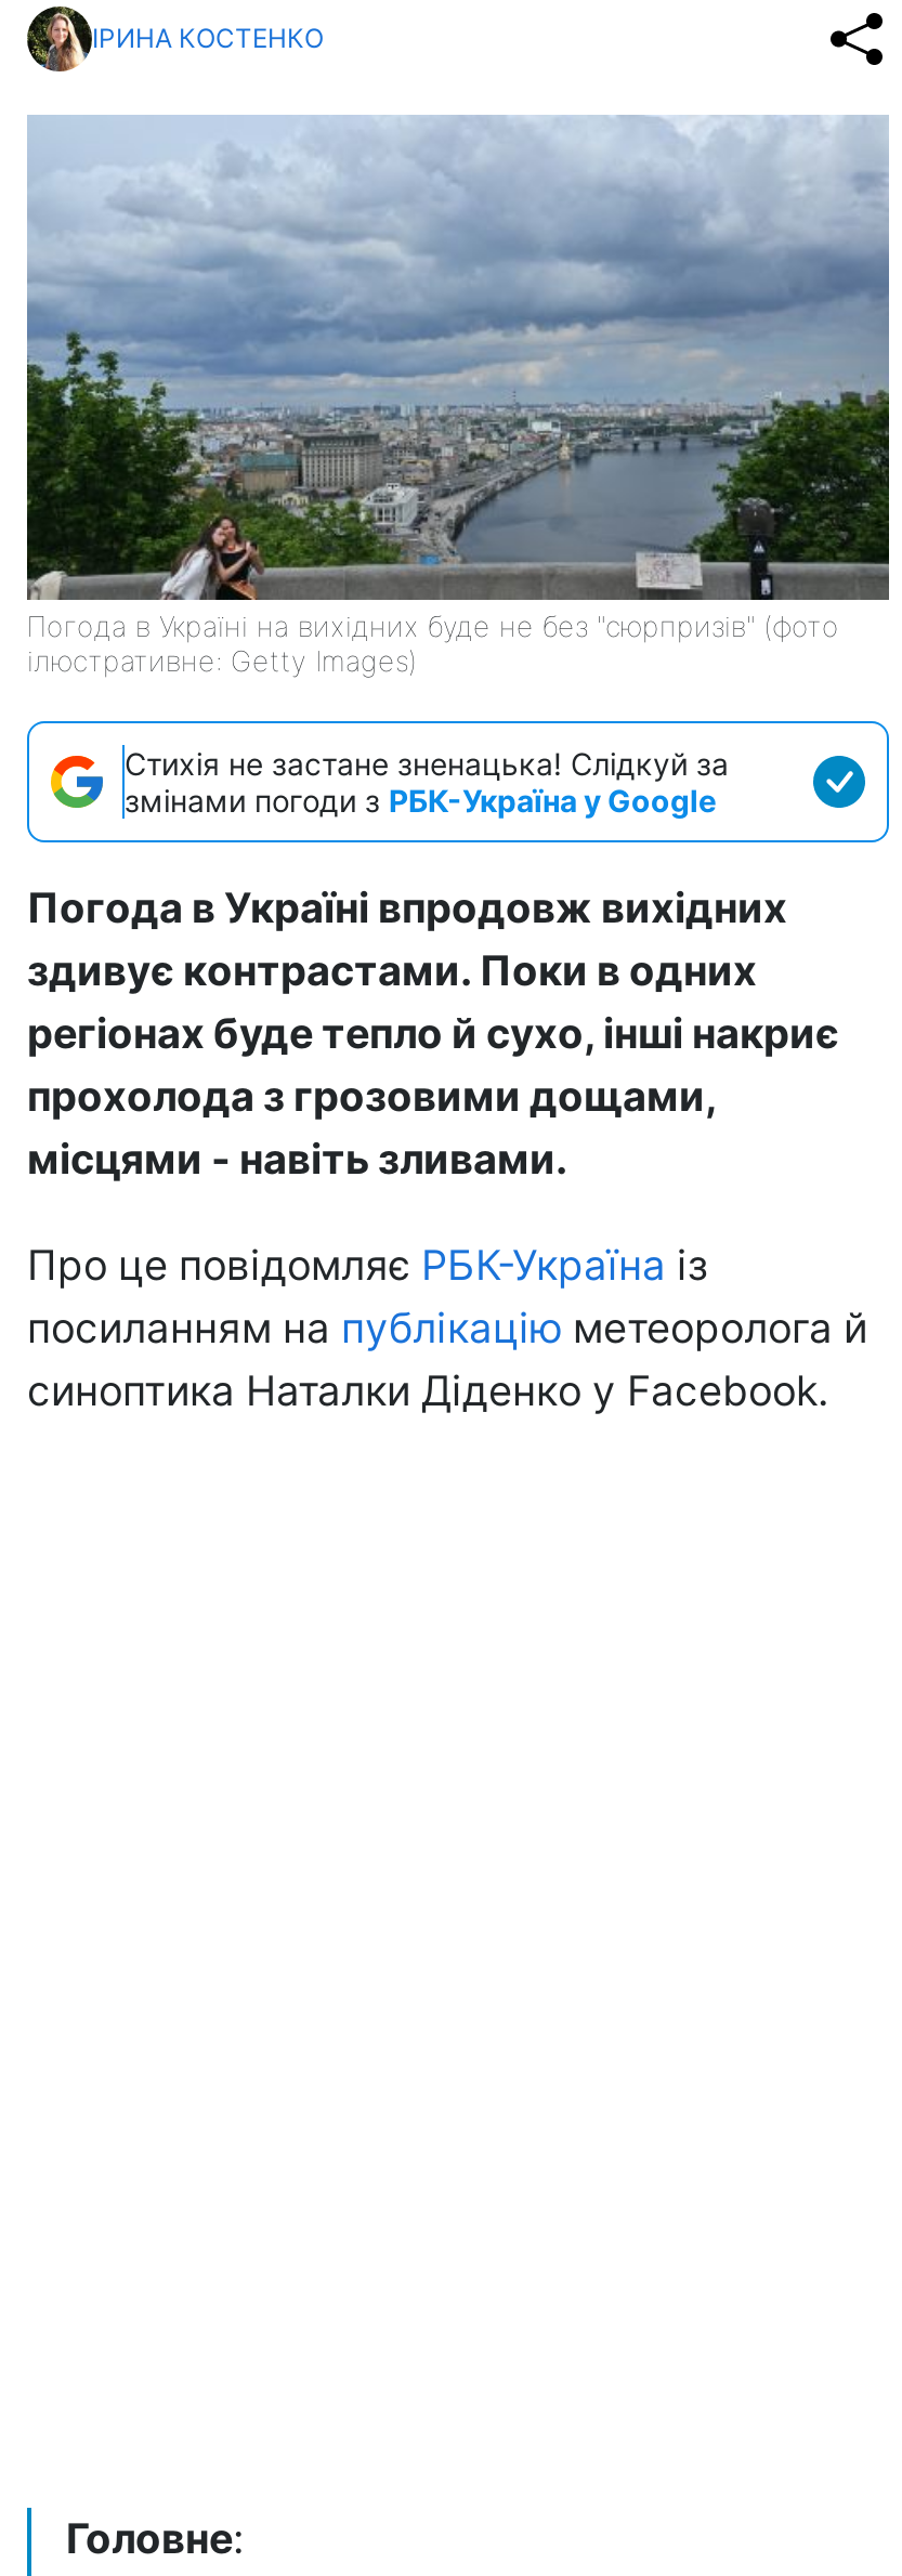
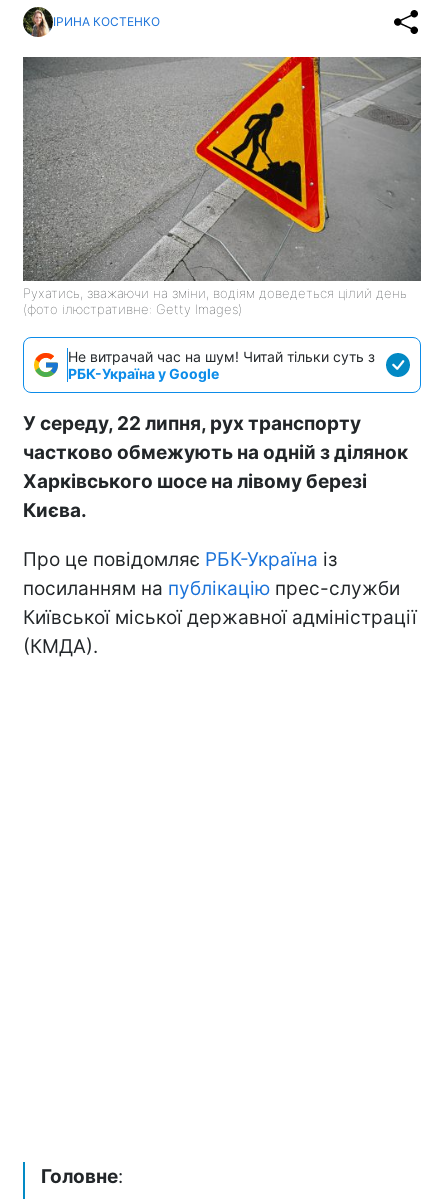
- [image]
- Погода в Україні на вихідних буде не без "сюрпризів" (фото
- ілюстративне: Getty Images)
+ [image]
+ Рухатись, зважаючи на зміни, водіям доведеться цілий день
+ (фото ілюстративне: Getty Images)

- Стихія не застане зненацька! Слідкуй за
- змінами погоди з РБК-Україна у Google
+ Не витрачай час на шум! Читай тільки суть з
+ РБК-Україна у Google

- Погода в Україні впродовж вихідних
- здивує контрастами. Поки в одних
- регіонах буде тепло й сухо, інші накриє
- прохолода з грозовими дощами,
- місцями - навіть зливами.
+ У середу, 22 липня, рух транспорту
+ частково обмежують на одній з ділянок
+ Харківського шосе на лівому березі
+ Києва.

moved up: Про це повідомляє РБК-Україна із

- посиланням на публікацію метеоролога й
- синоптика Наталки Діденко у Facebook.
+ посиланням на публікацію прес-служби
+ Київської міської державної адміністрації
+ (КМДА).
